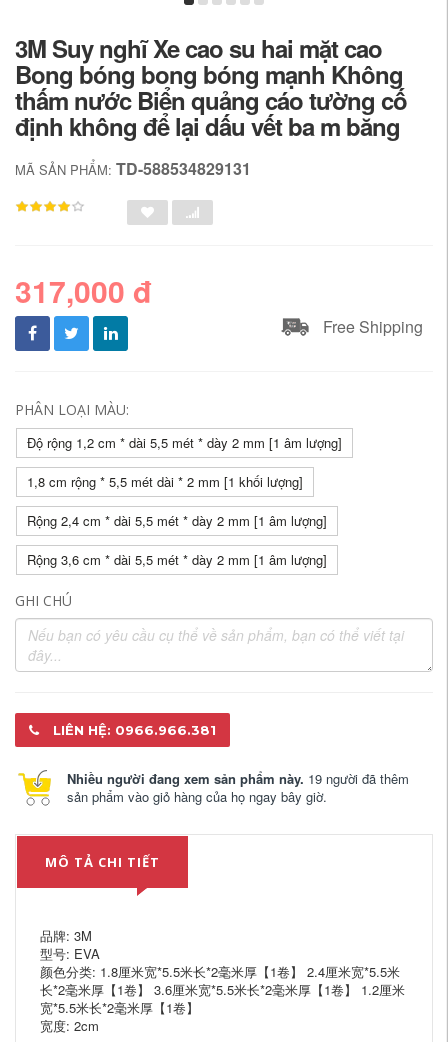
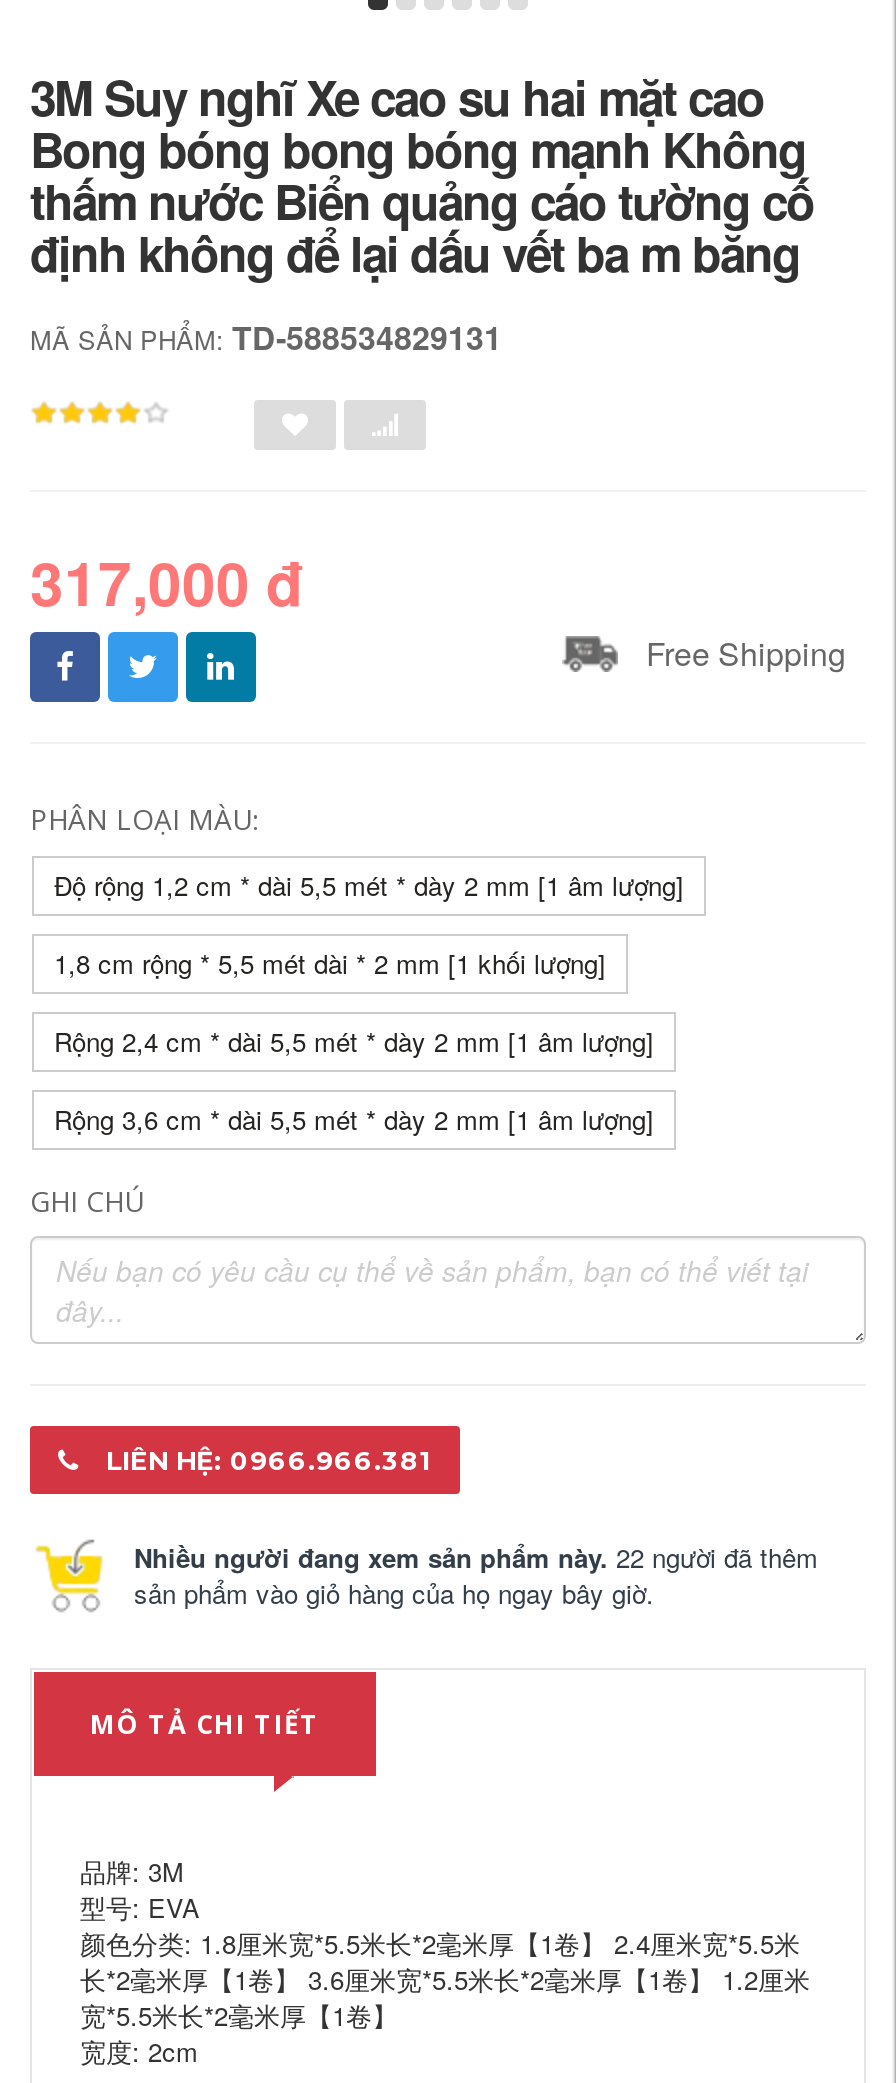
- Nhiều người đang xem sản phẩm này. 19 người đã thêm
+ Nhiều người đang xem sản phẩm này. 22 người đã thêm
